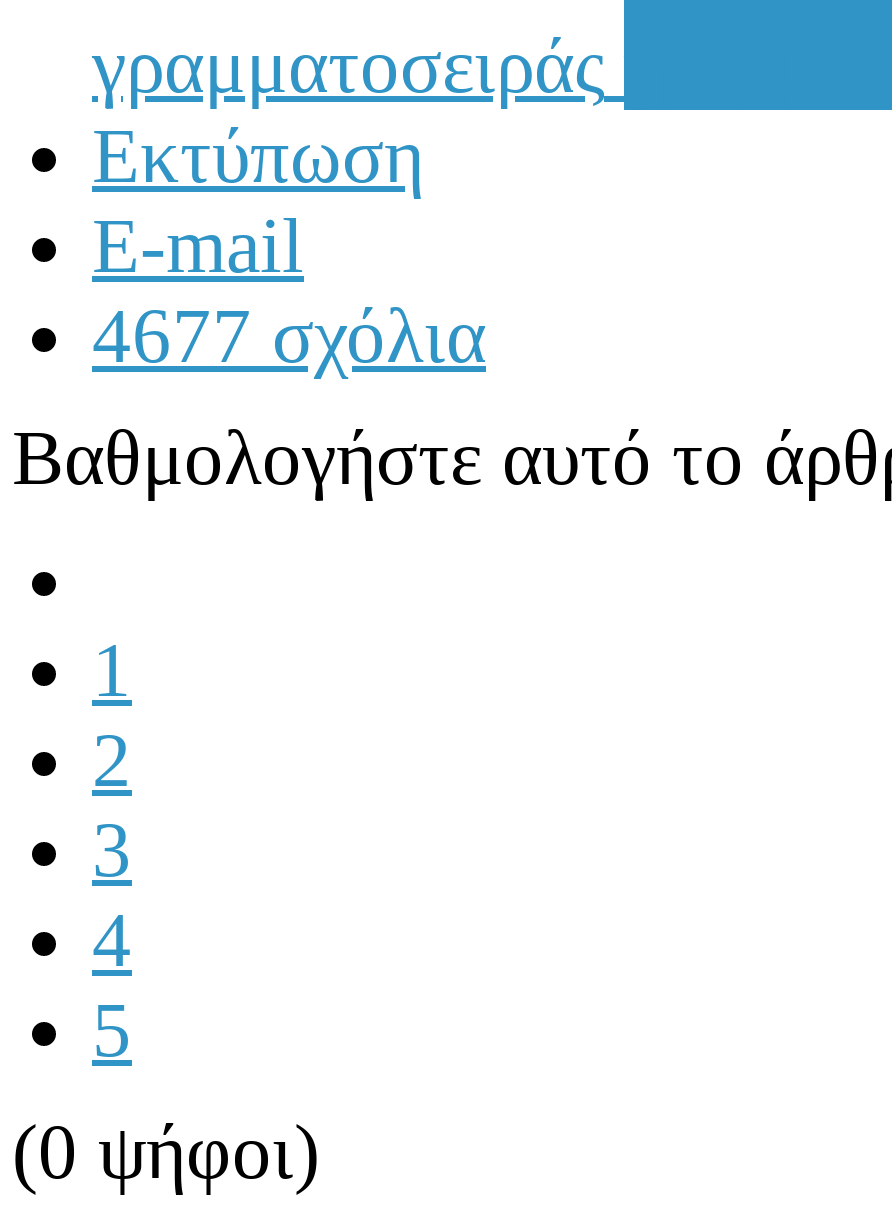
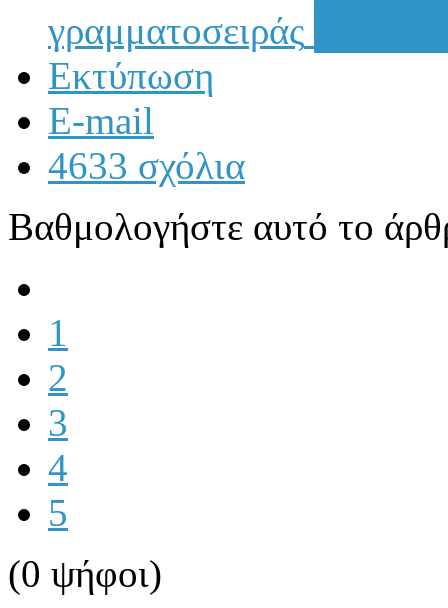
- 4677 σχόλια
+ 4633 σχόλια
